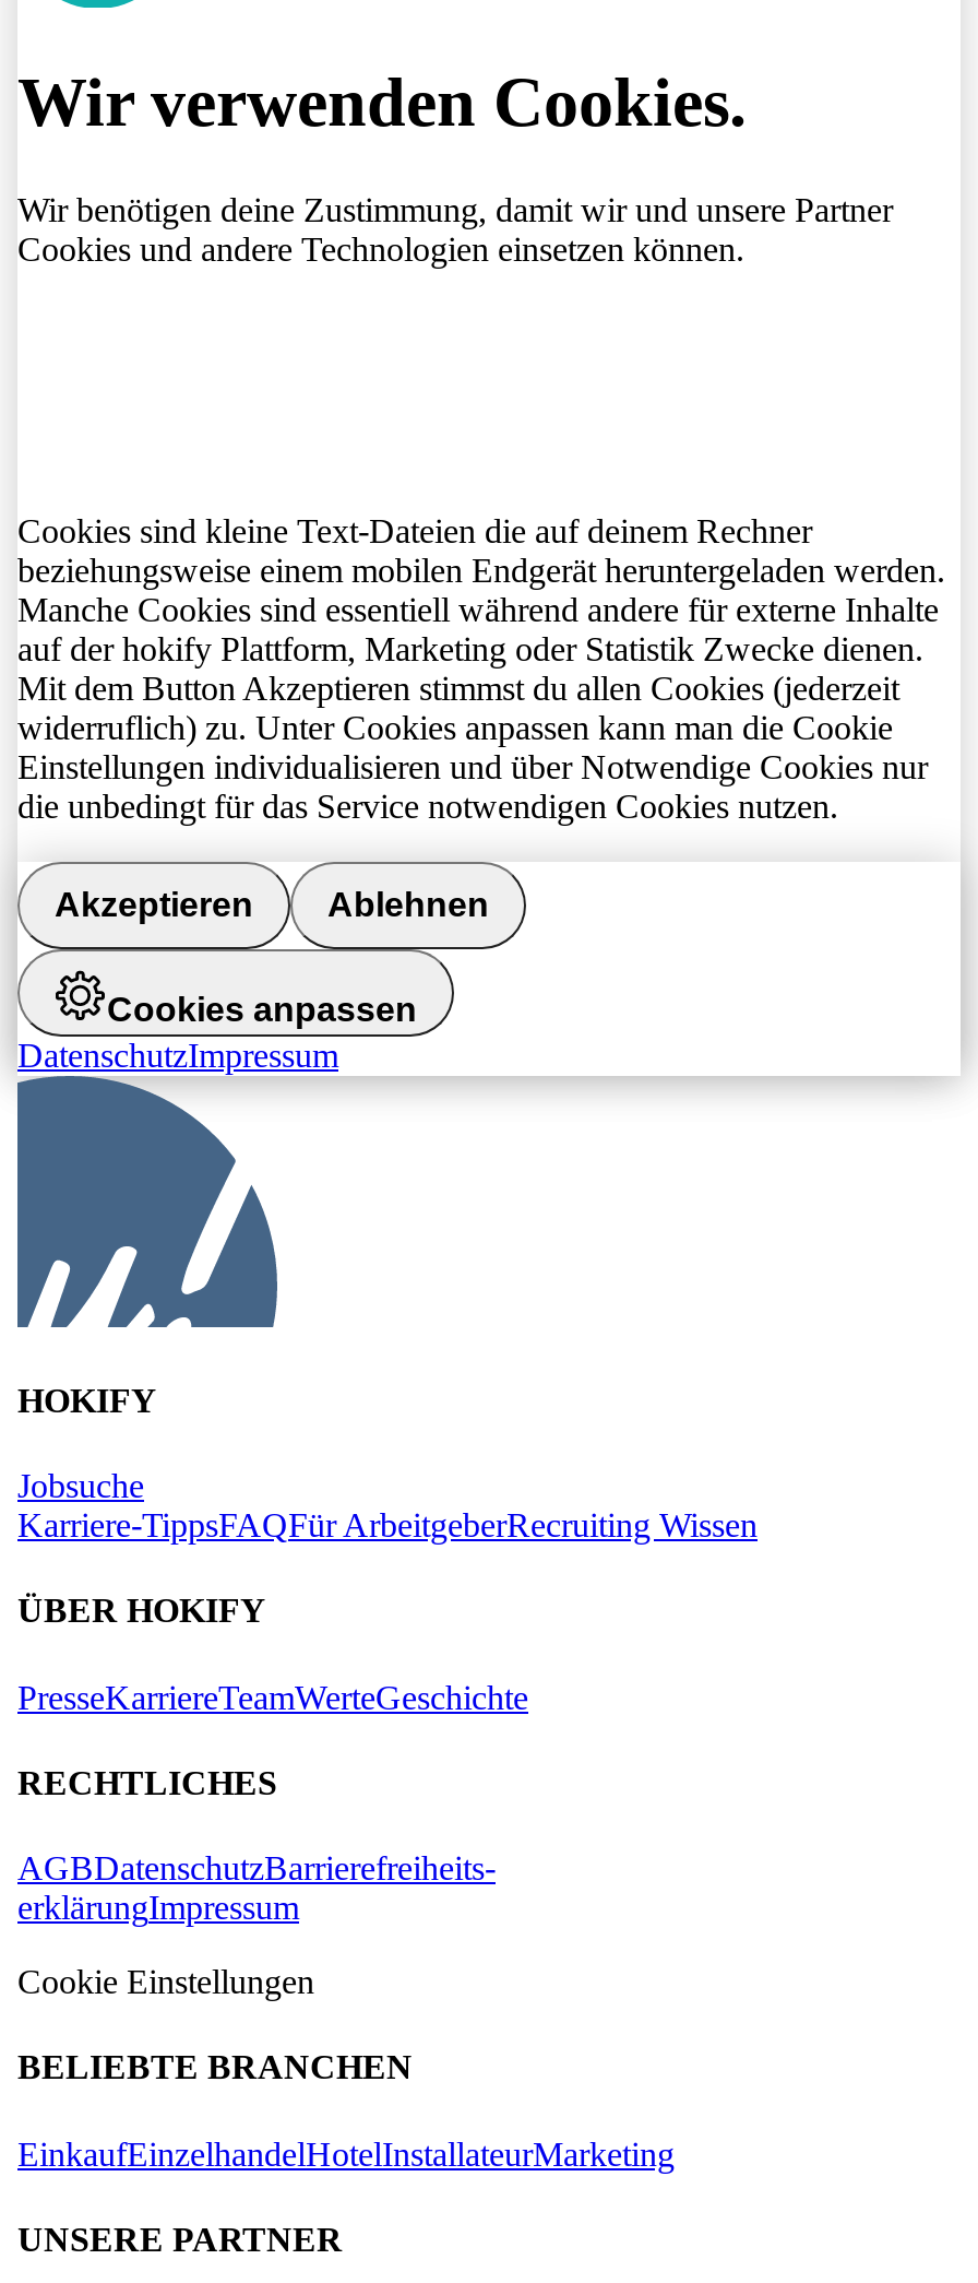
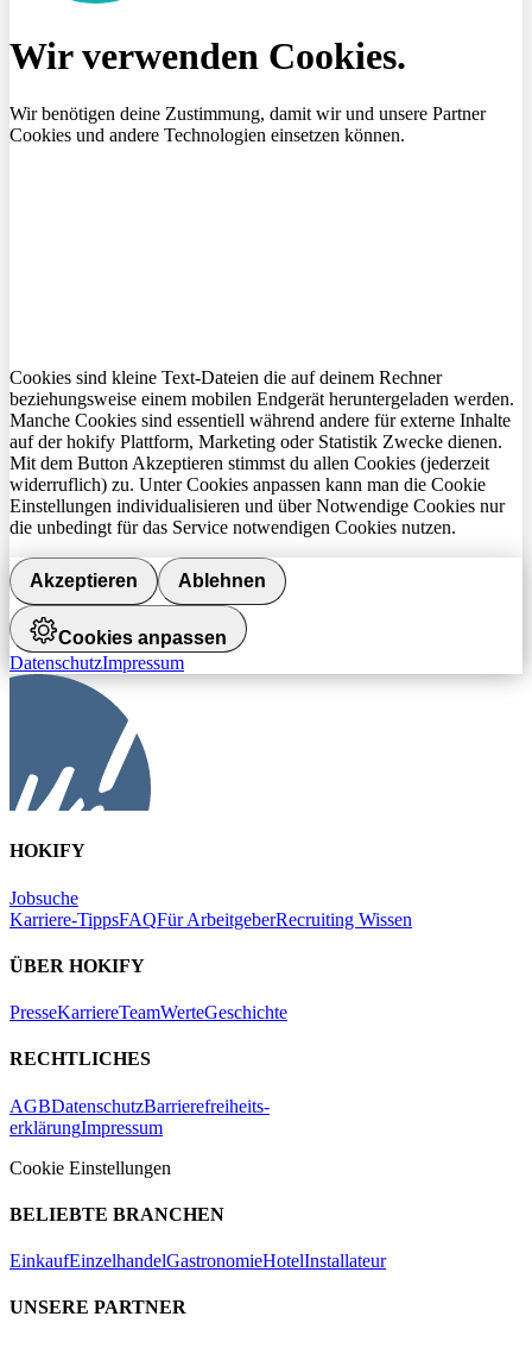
- EinkaufEinzelhandelHotelInstallateurMarketing
+ EinkaufEinzelhandelGastronomieHotelInstallateur
